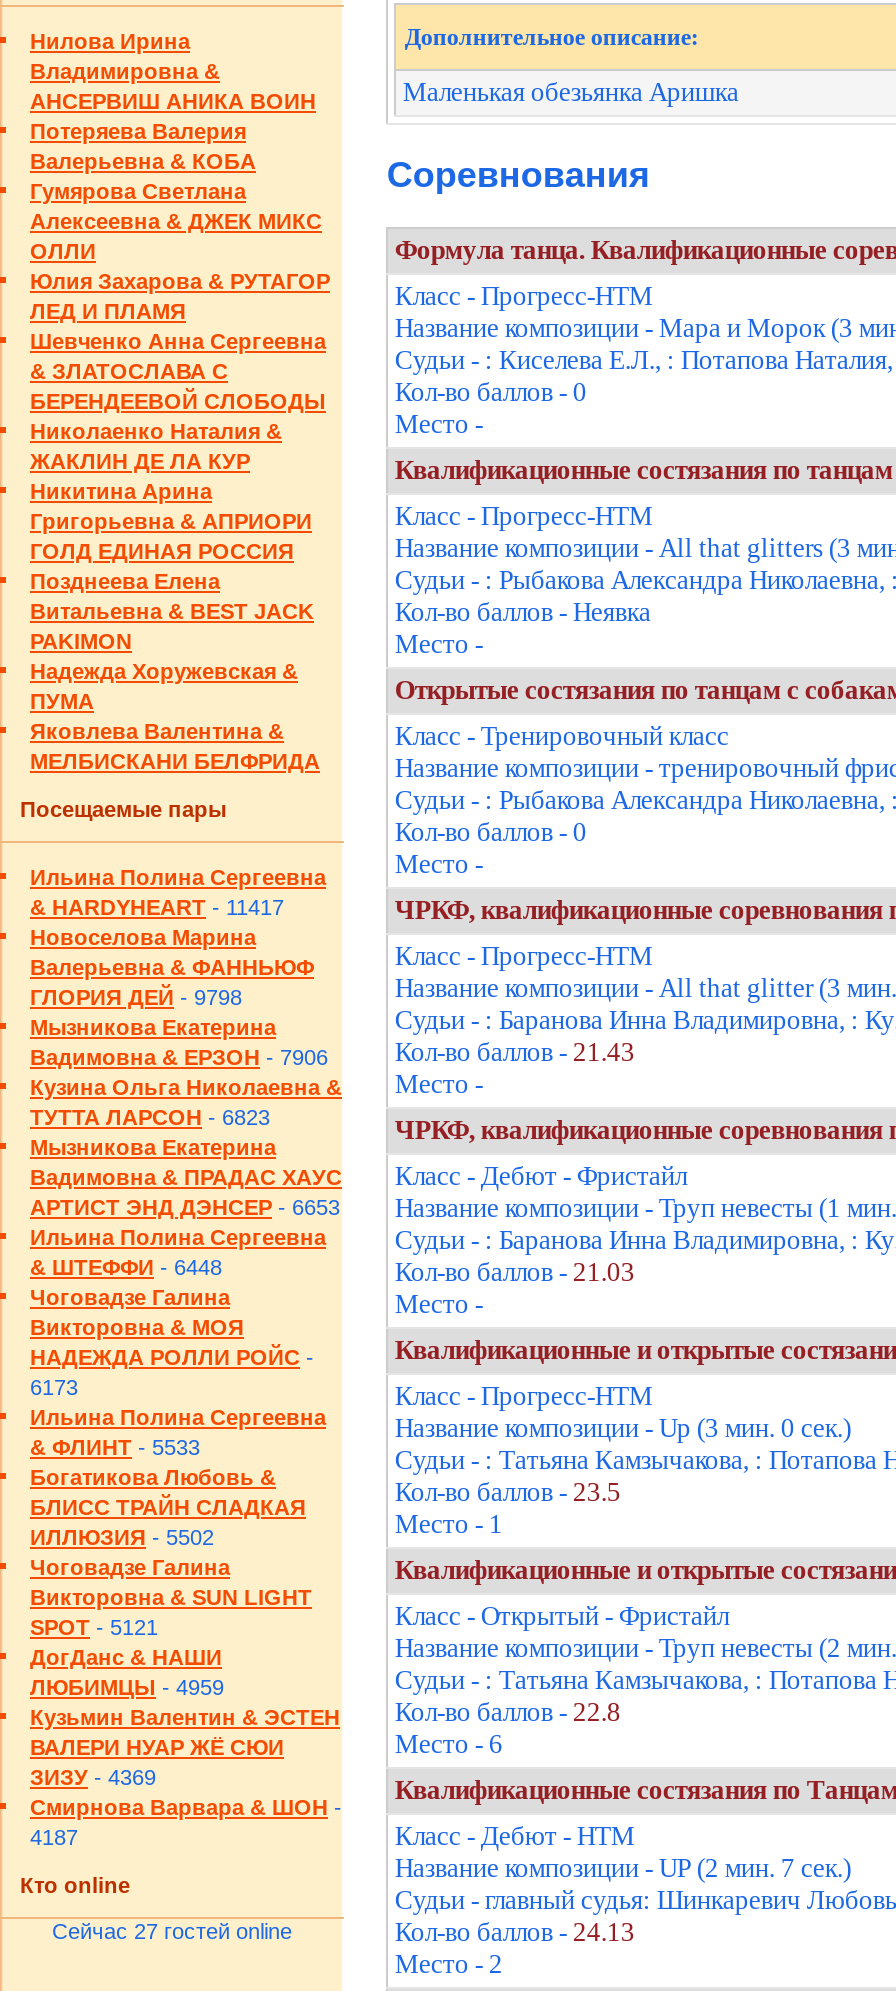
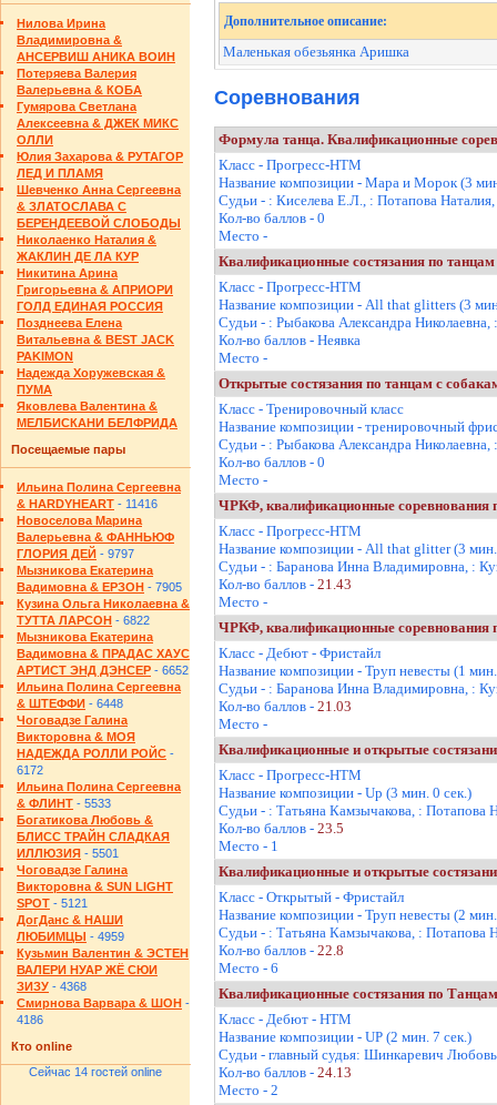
- & HARDYHEART - 11417
+ & HARDYHEART - 11416

- ГЛОРИЯ ДЕЙ - 9798
+ ГЛОРИЯ ДЕЙ - 9797

- Вадимовна & ЕРЗОН - 7906
+ Вадимовна & ЕРЗОН - 7905

- ТУТТА ЛАРСОН - 6823
+ ТУТТА ЛАРСОН - 6822

- АРТИСТ ЭНД ДЭНСЕР - 6653
+ АРТИСТ ЭНД ДЭНСЕР - 6652

- 6173
+ 6172

- ИЛЛЮЗИЯ - 5502
+ ИЛЛЮЗИЯ - 5501

- ЗИЗУ - 4369
+ ЗИЗУ - 4368

- 4187
+ 4186

- Сейчас 27 гостей online
+ Сейчас 14 гостей online
